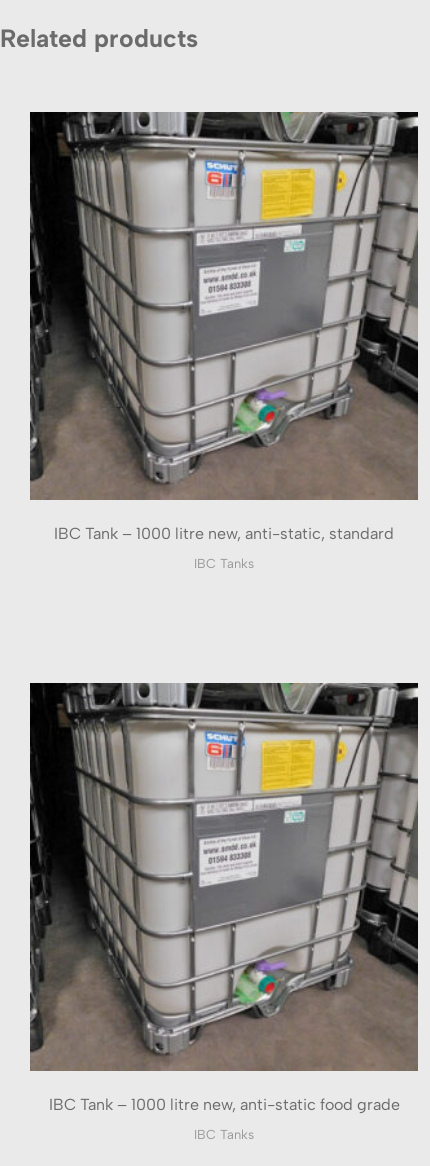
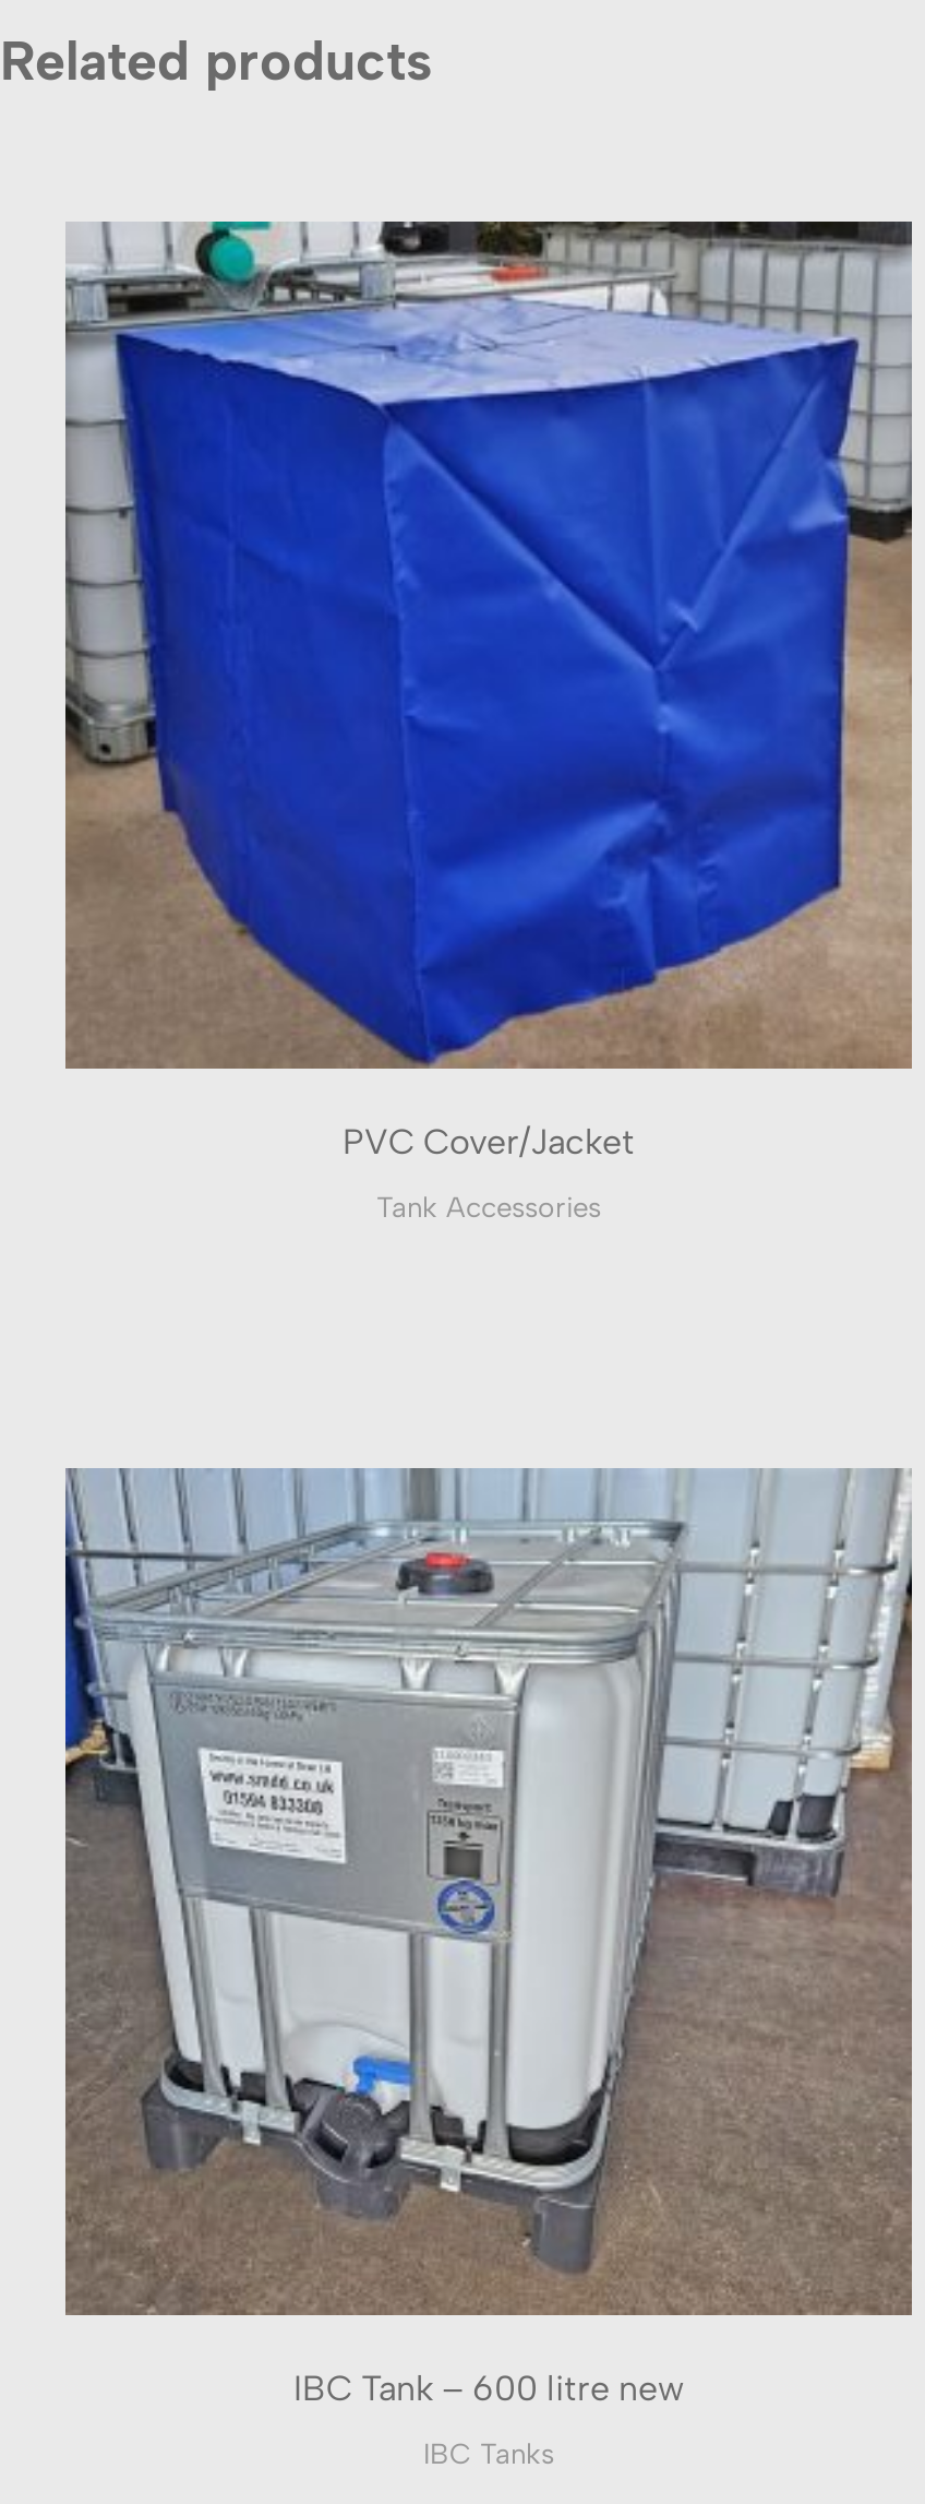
- [image]
- IBC Tank – 1000 litre new, anti-static, standard
+ [image]
+ PVC Cover/Jacket

- IBC Tanks
+ Tank Accessories

- [image]
- IBC Tank – 1000 litre new, anti-static food grade
+ [image]
+ IBC Tank – 600 litre new
